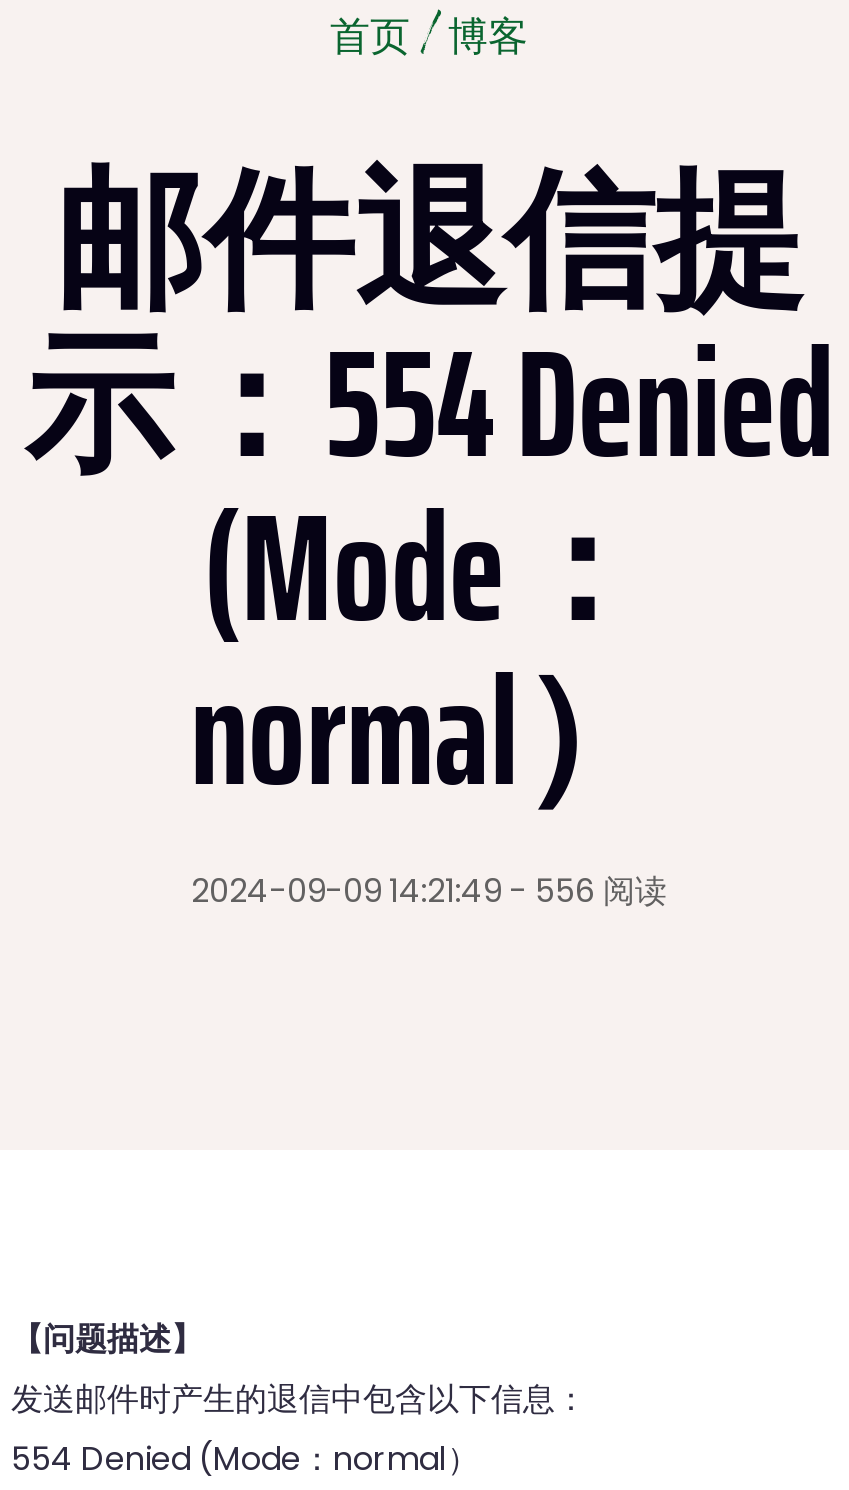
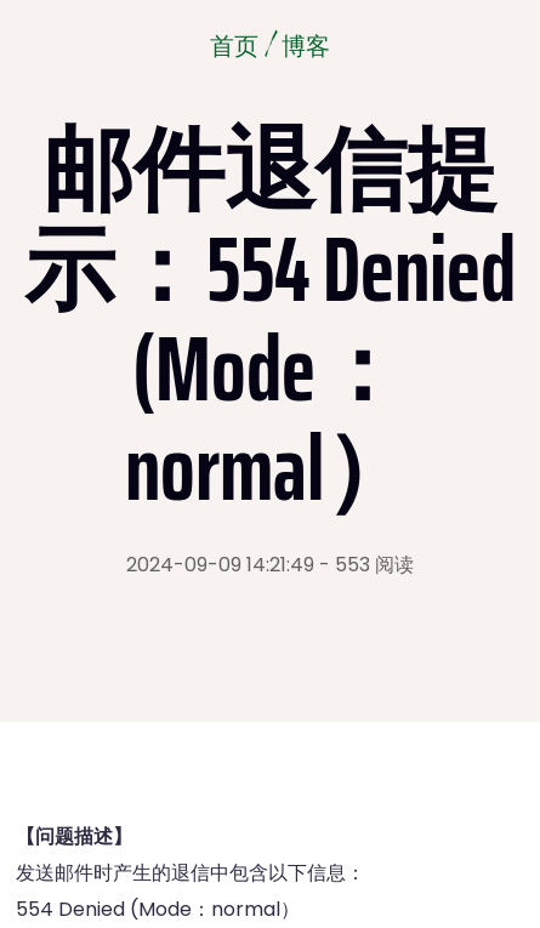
- 2024-09-09 14:21:49 - 556 阅读
+ 2024-09-09 14:21:49 - 553 阅读
